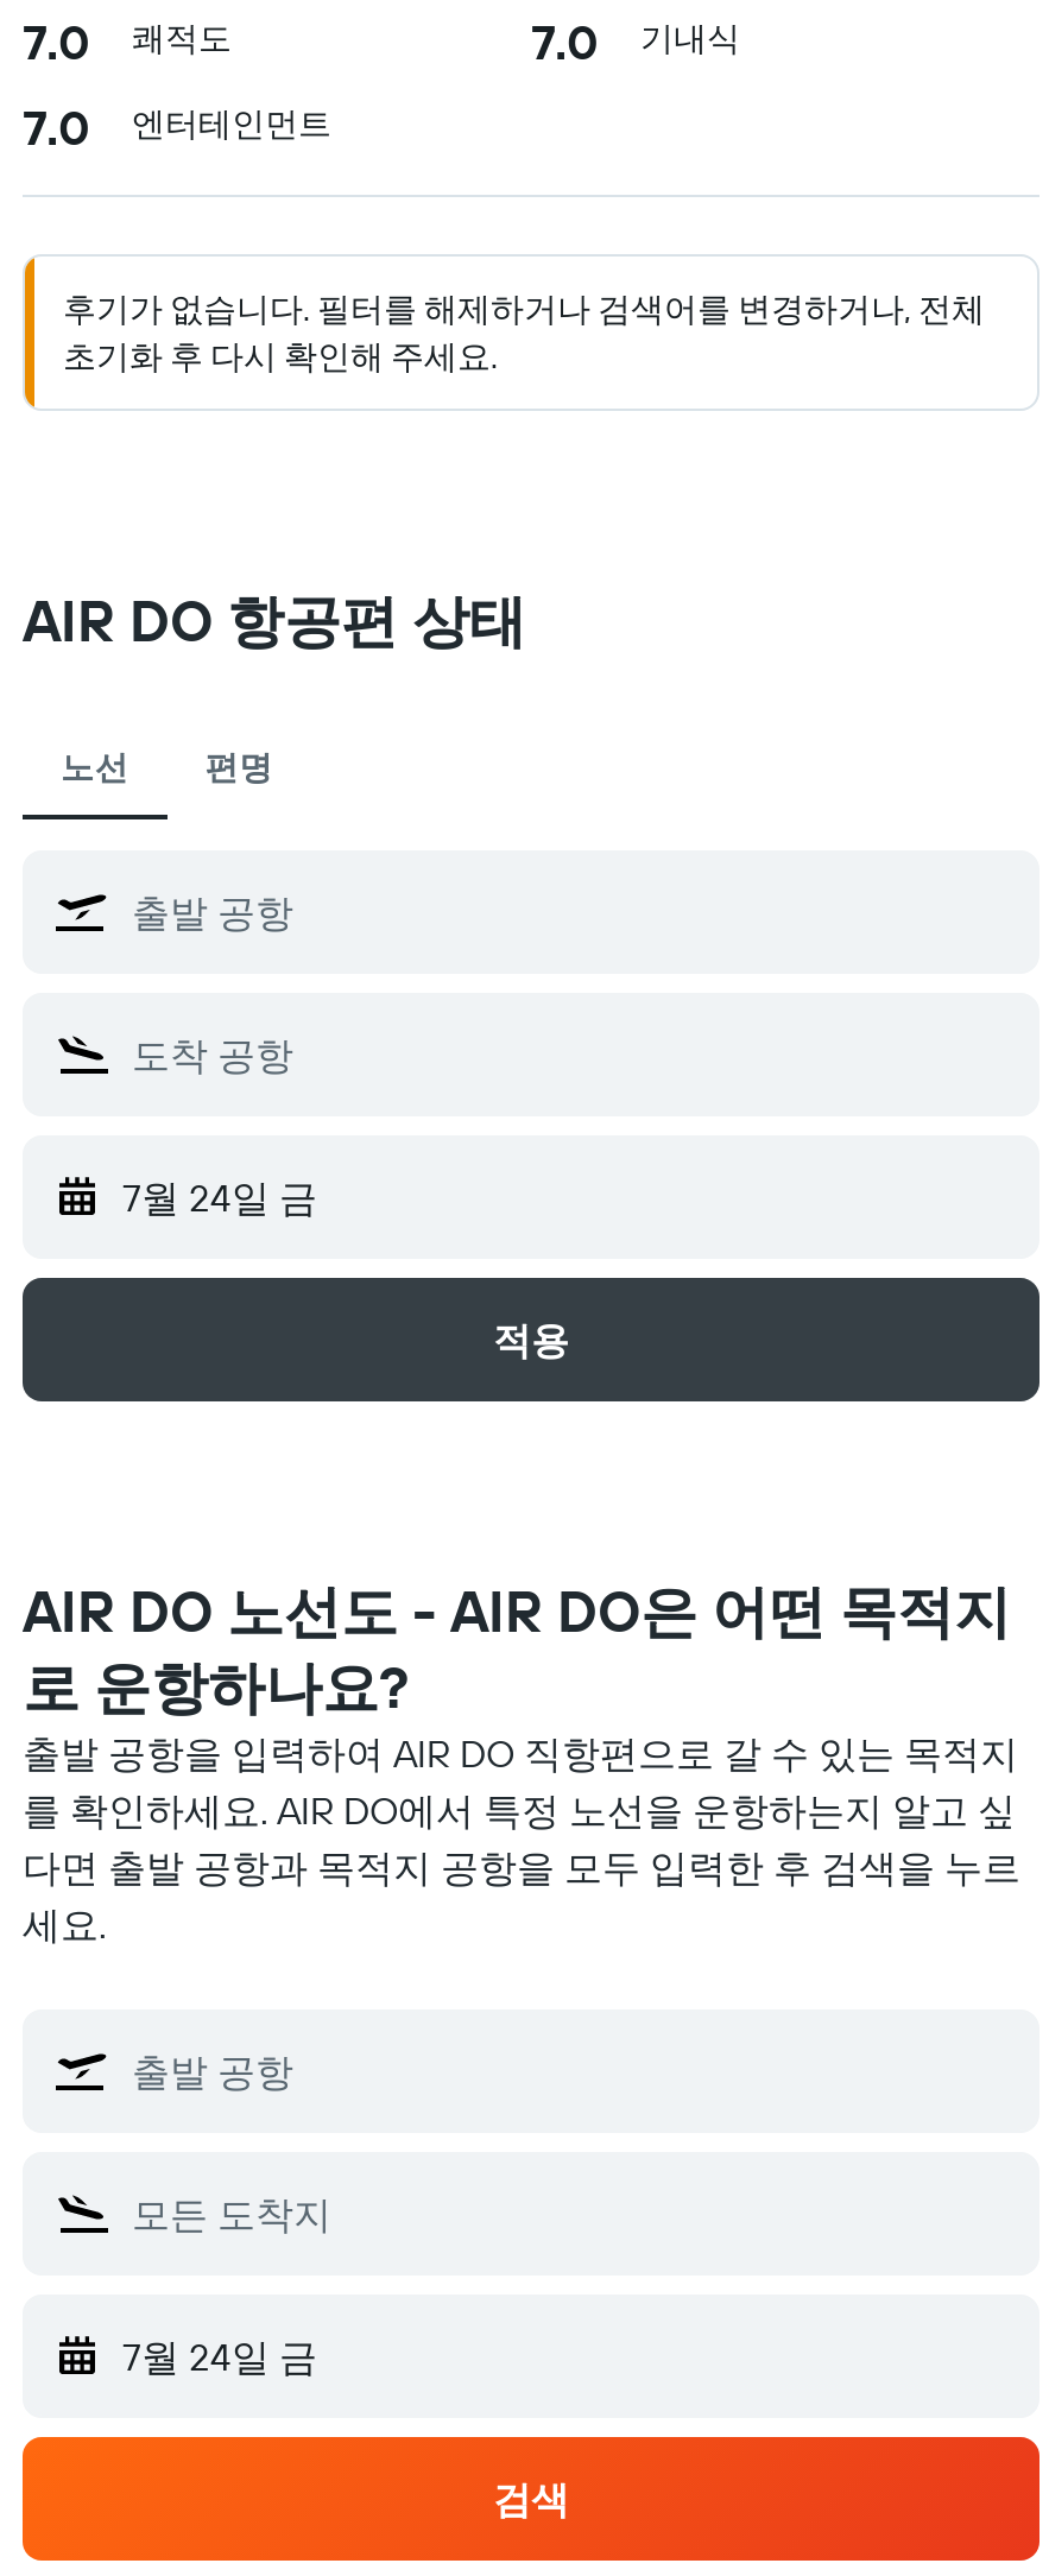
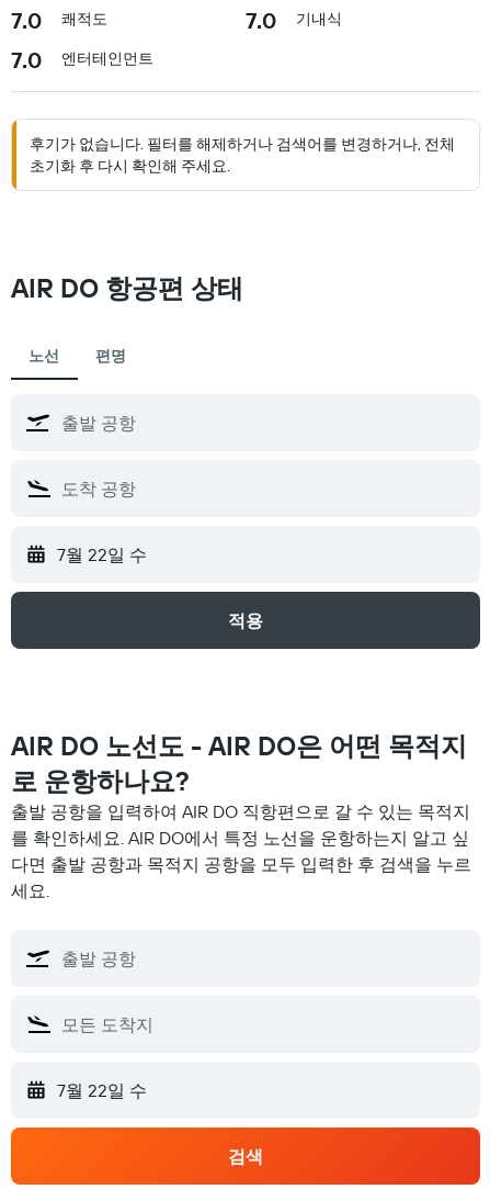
- 7월 24일 금
+ 7월 22일 수

- 7월 24일 금
+ 7월 22일 수
